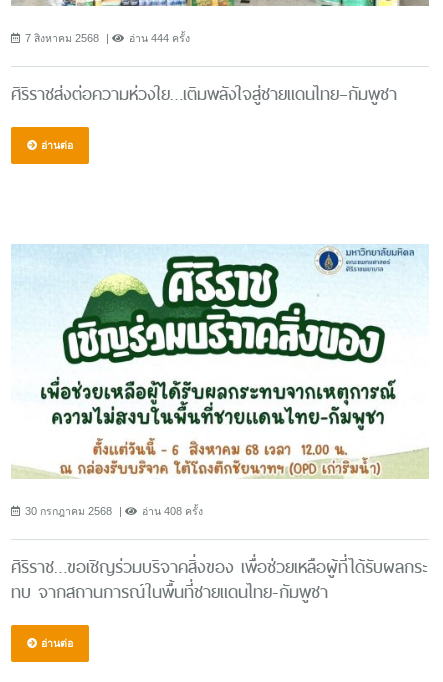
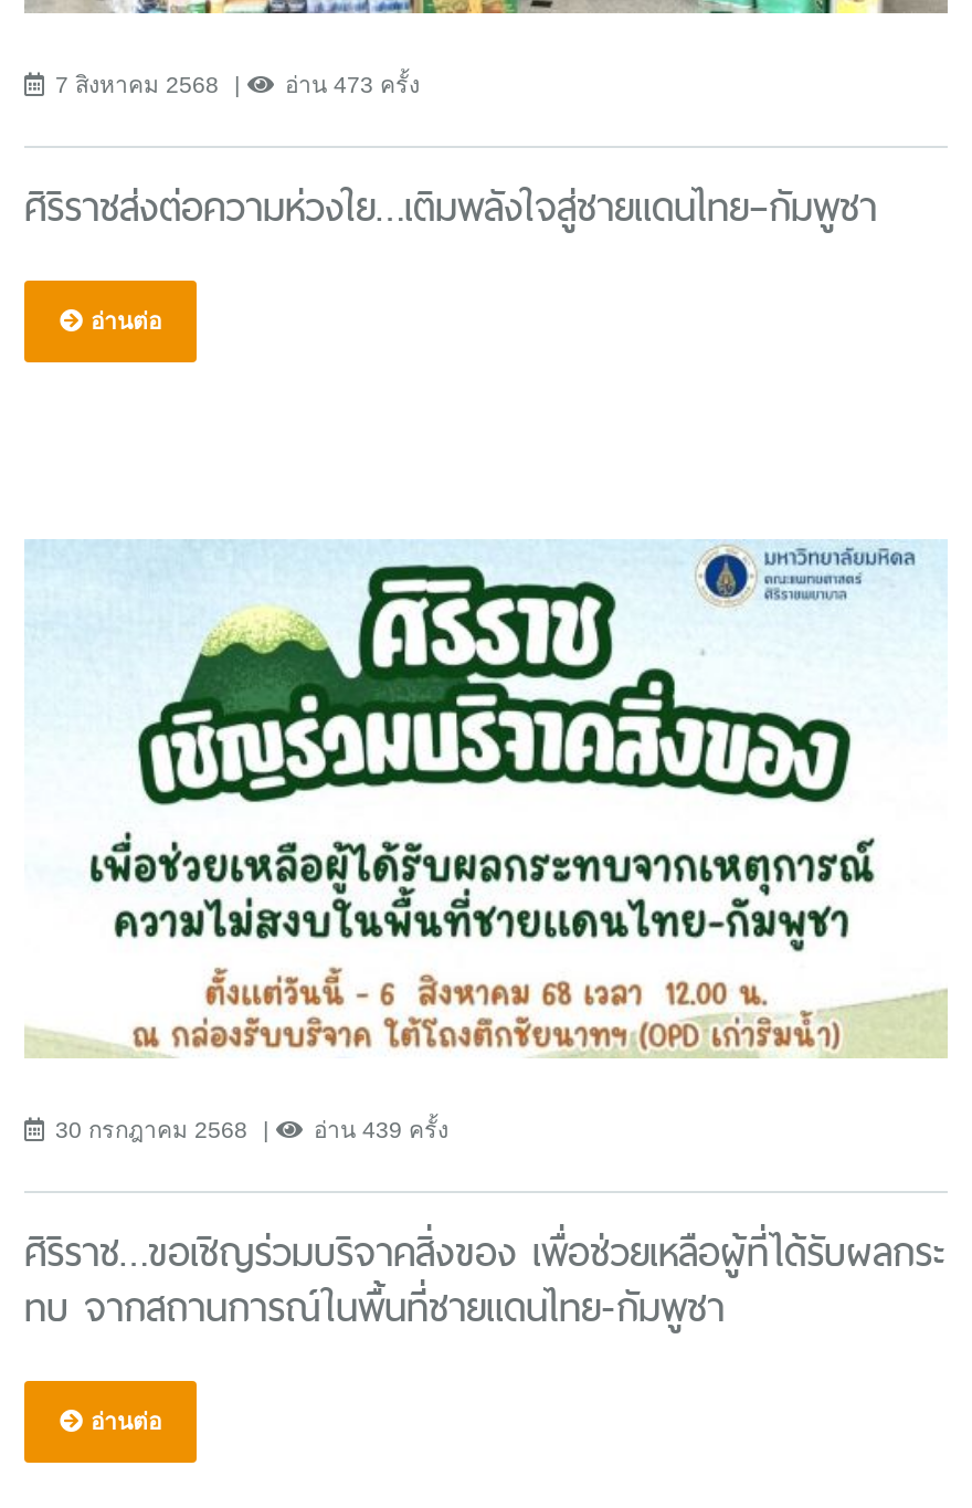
- อ่าน 444 ครั้ง
+ อ่าน 473 ครั้ง

- อ่าน 408 ครั้ง
+ อ่าน 439 ครั้ง
